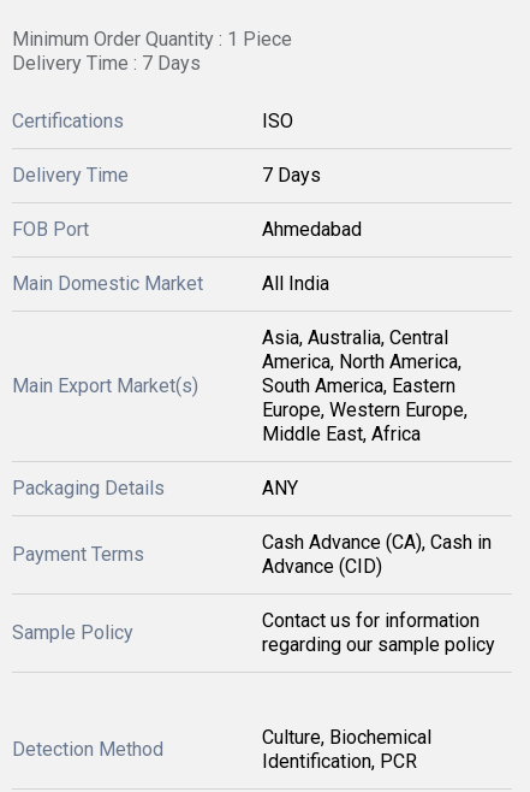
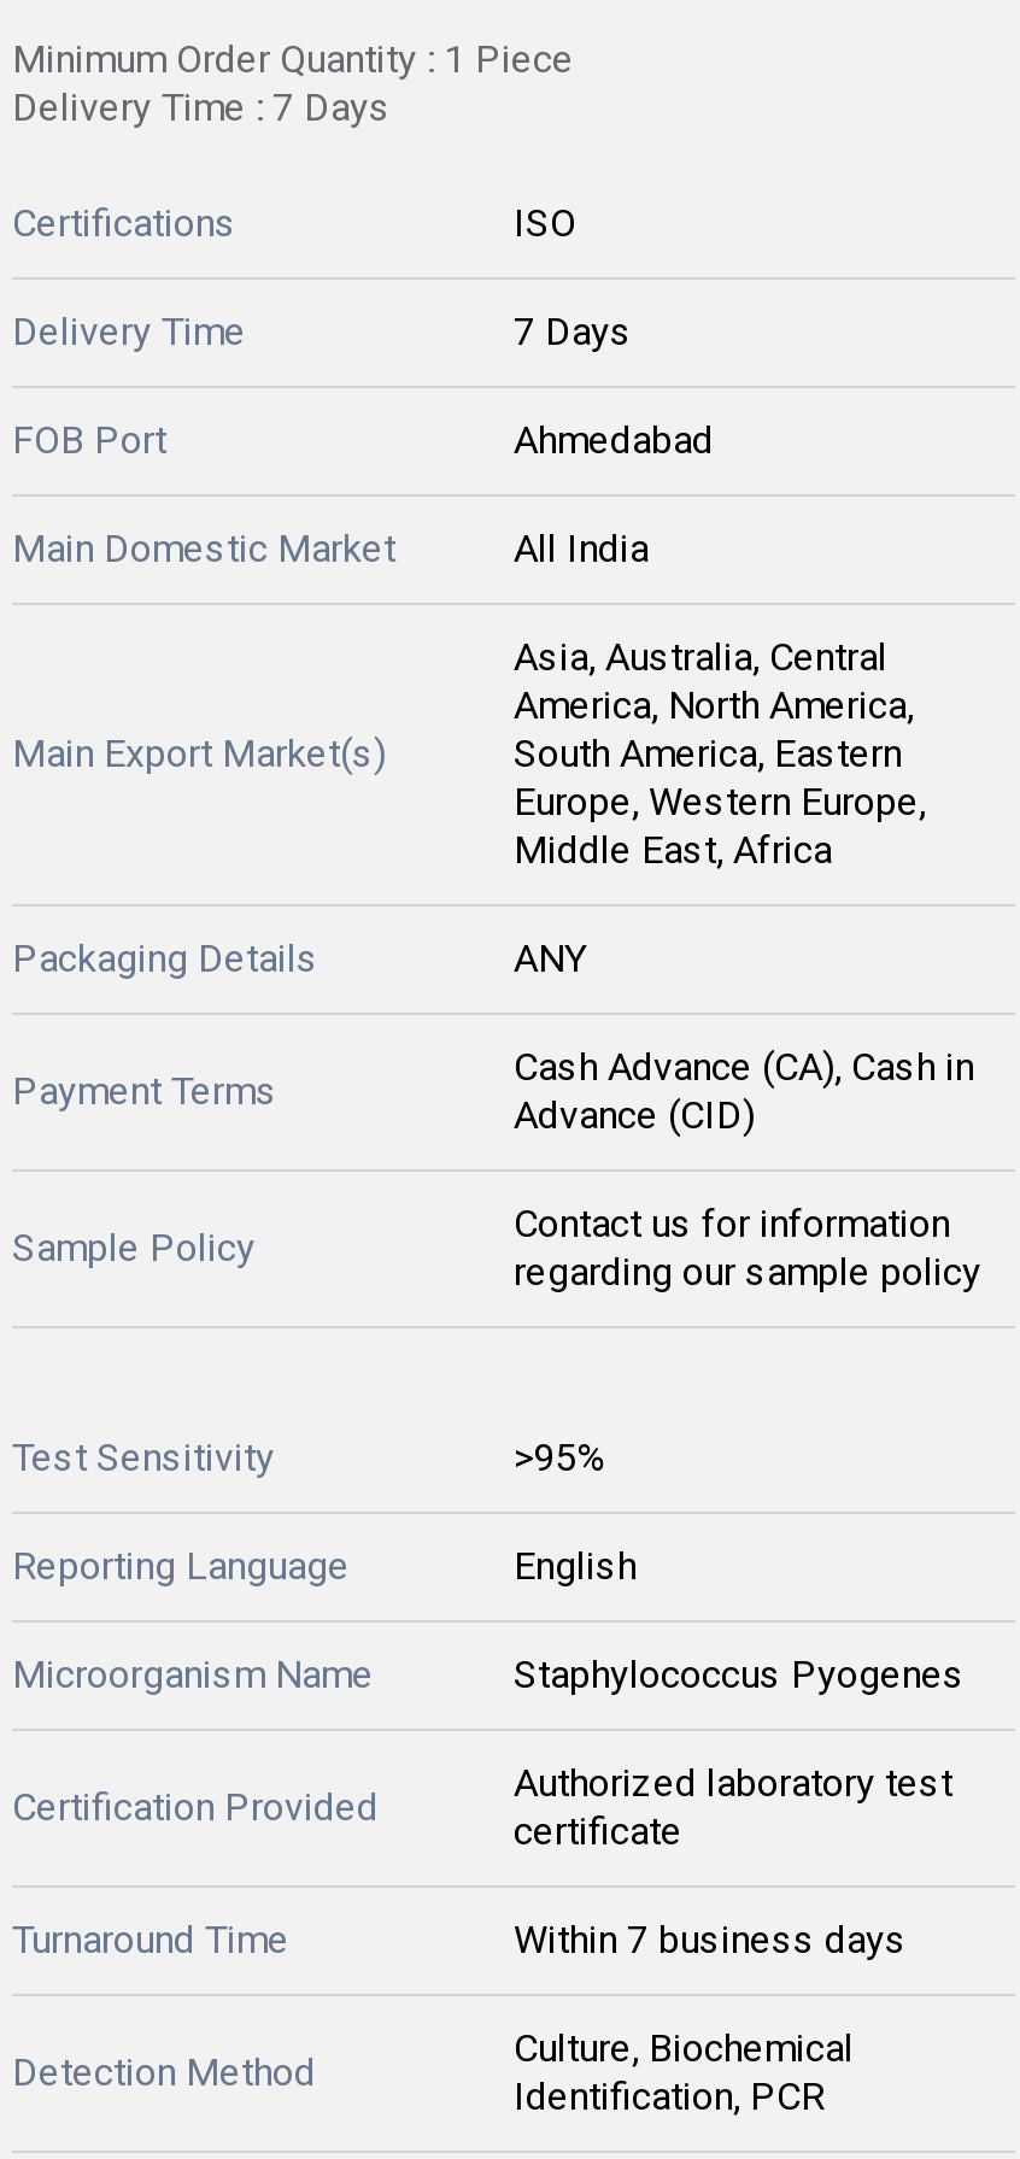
+ Test Sensitivity
+ >95%
+ Reporting Language
+ English
+ Microorganism Name
+ Staphylococcus Pyogenes
+ Certification Provided

+ Authorized laboratory test
+ certificate
+ Turnaround Time
+ Within 7 business days
